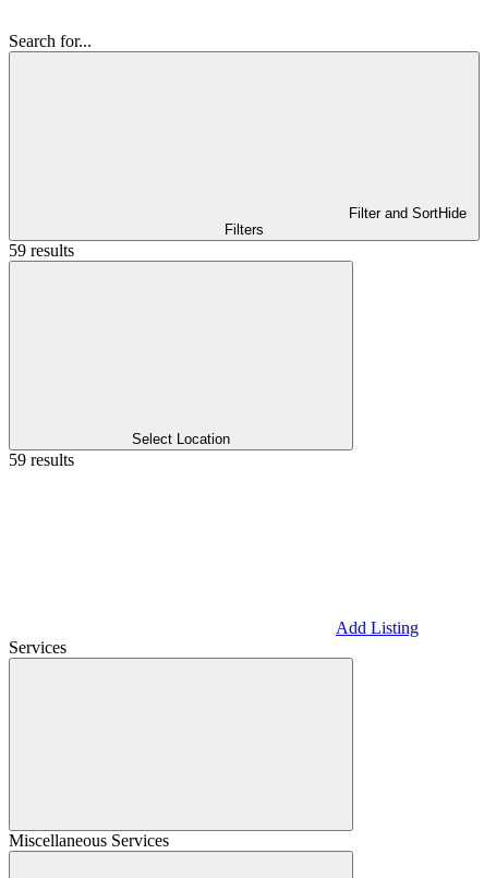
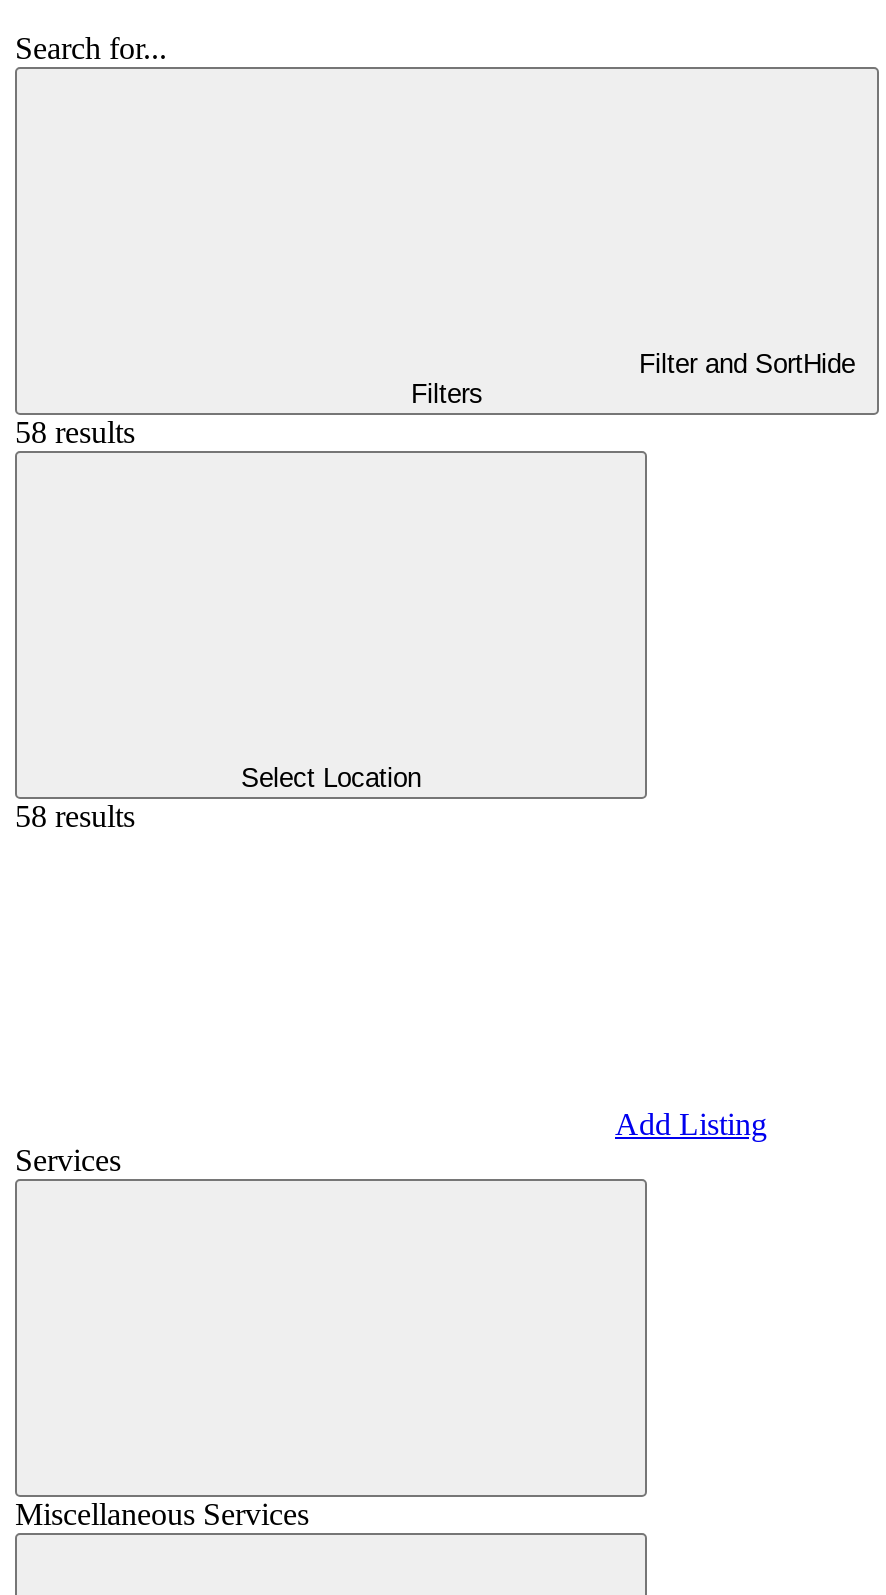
- 59 results
+ 58 results

- 59 results
+ 58 results
